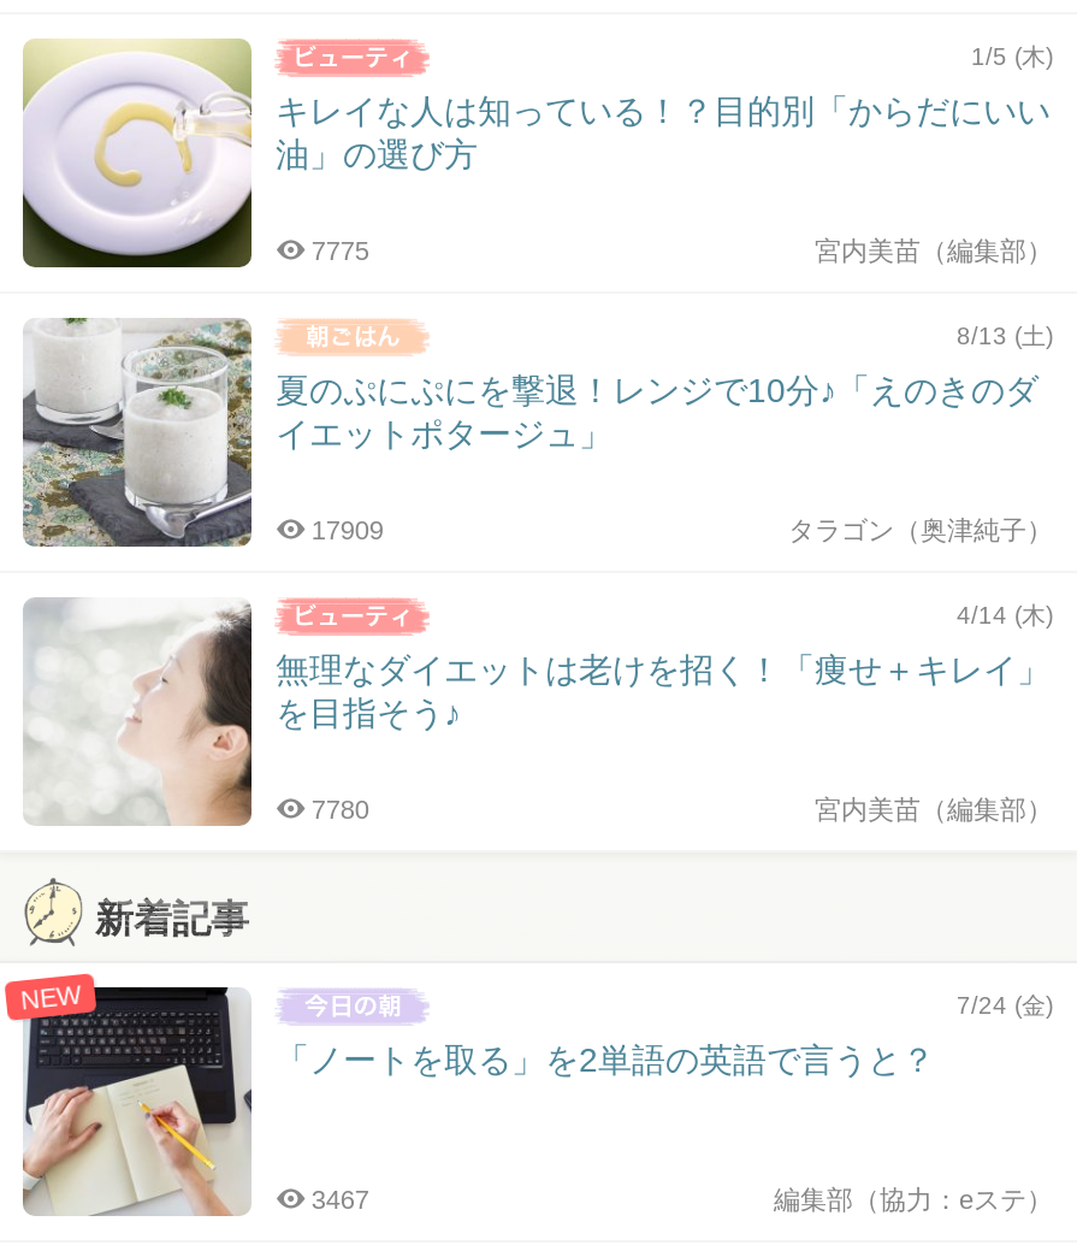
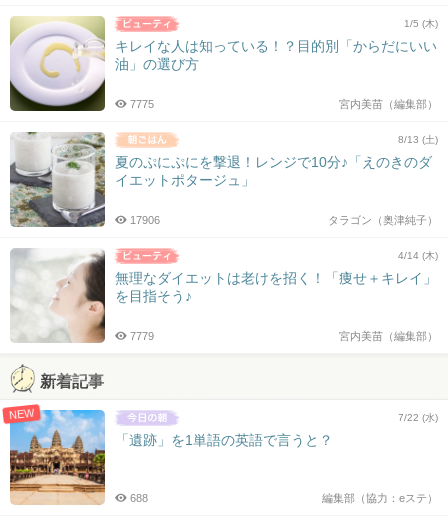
- 17909
+ 17906

- 7780
+ 7779

- [image]
- 「ノートを取る」を2単語の英語で言うと？
+ [image]
+ 「遺跡」を1単語の英語で言うと？

- 7/24 (金)
+ 7/22 (水)

- 3467
+ 688
